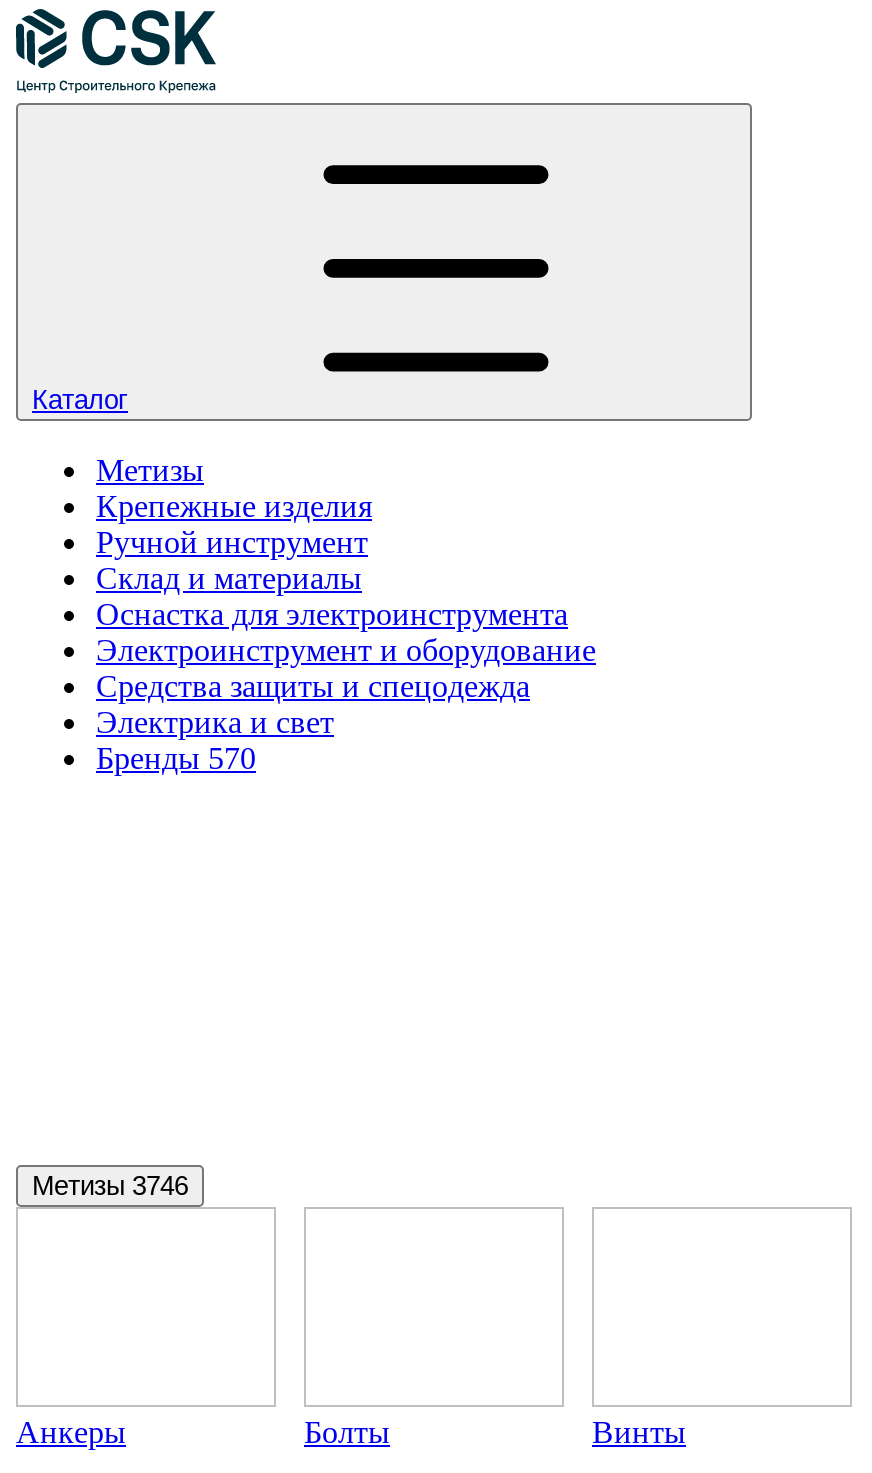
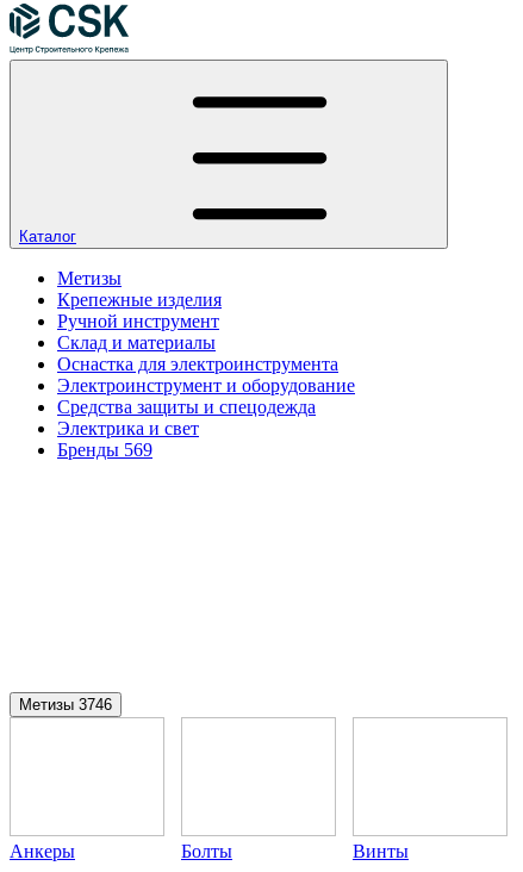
- Бренды 570
+ Бренды 569
